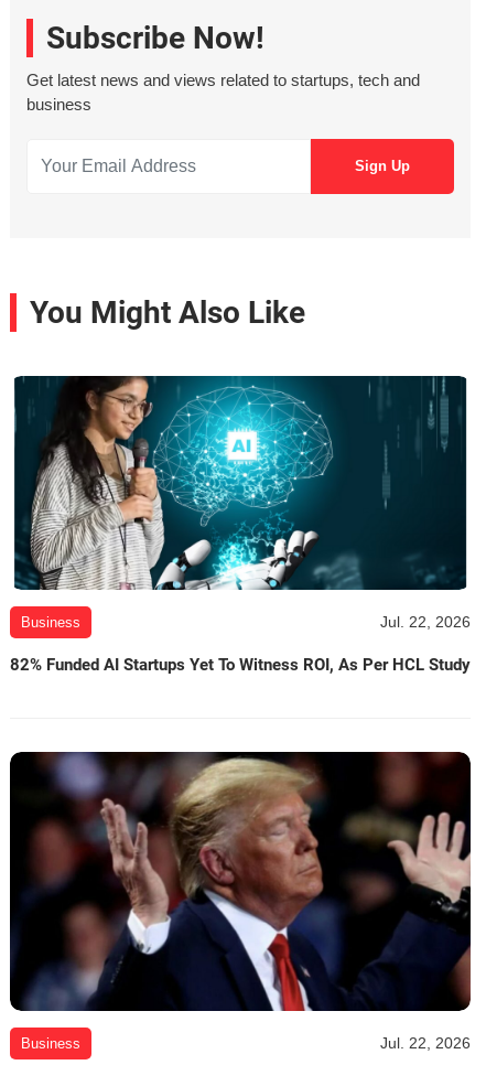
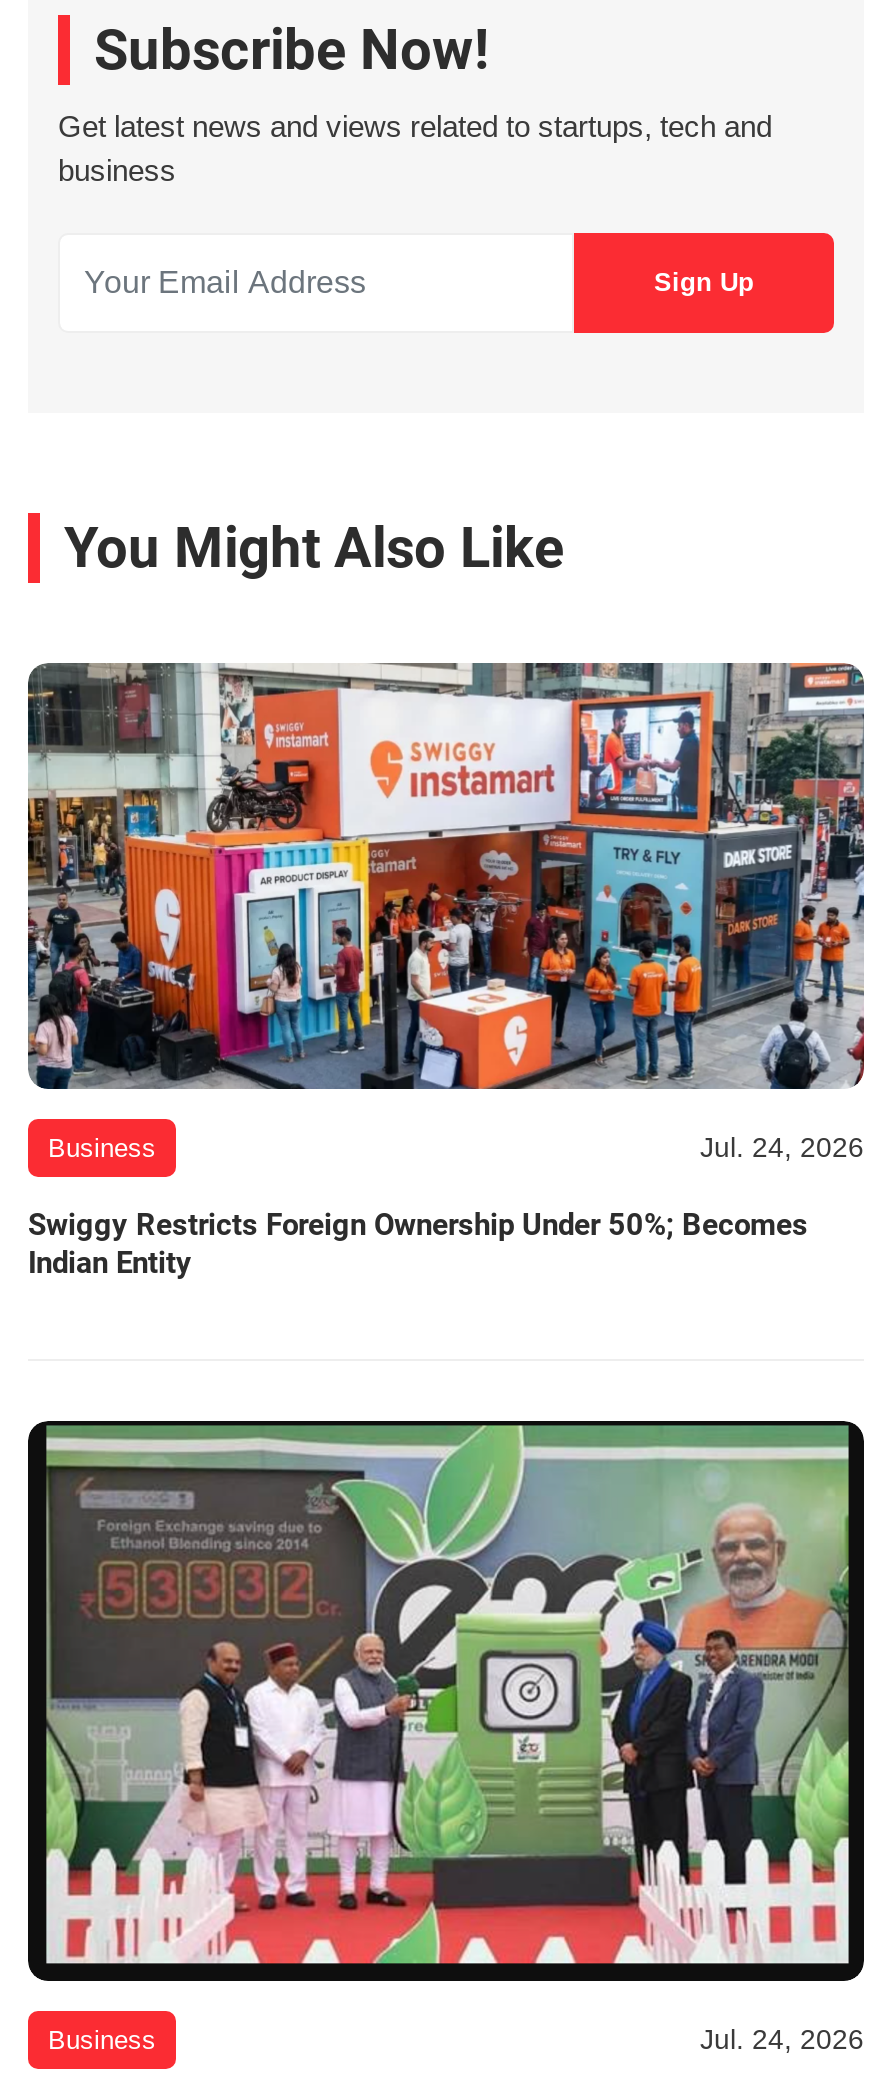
- [image]
- Jul. 22, 2026
+ [image]
+ Jul. 24, 2026

- 82% Funded AI Startups Yet To Witness ROI, As Per HCL Study
+ Swiggy Restricts Foreign Ownership Under 50%; Becomes
+ Indian Entity

- [image]
- Jul. 22, 2026
+ [image]
+ Jul. 24, 2026
